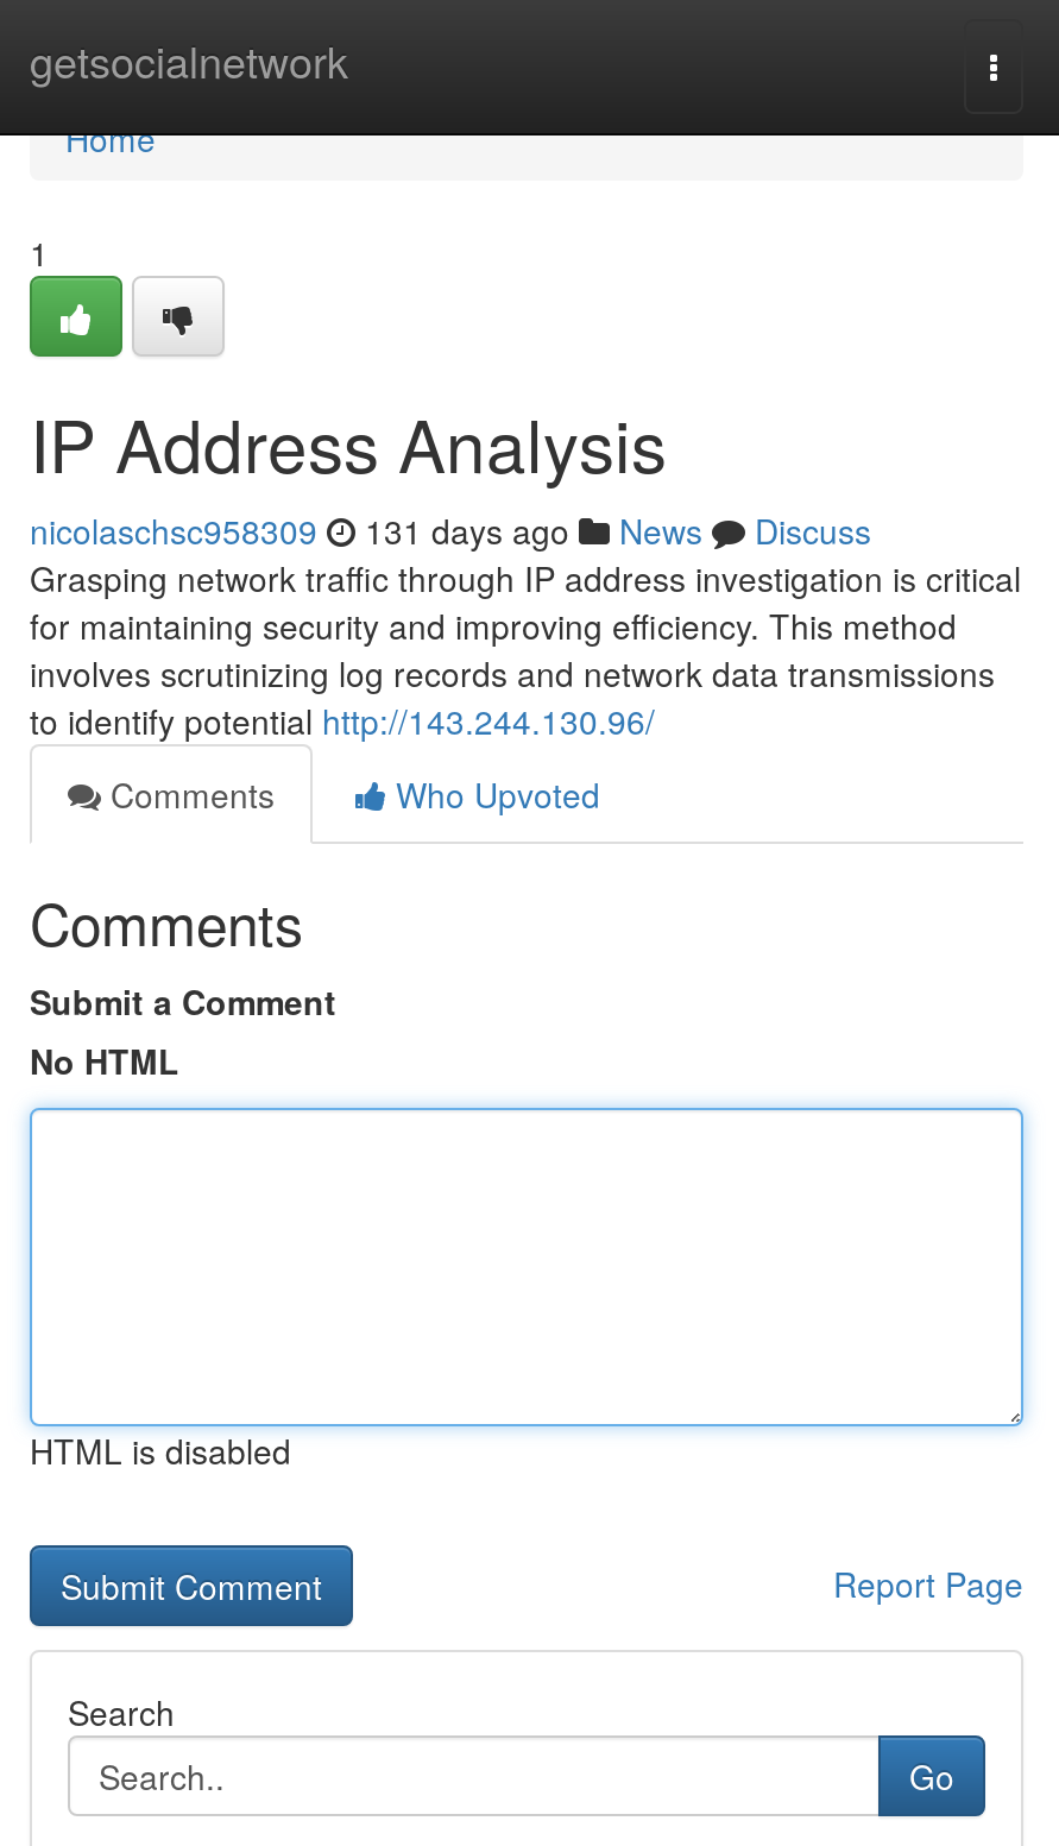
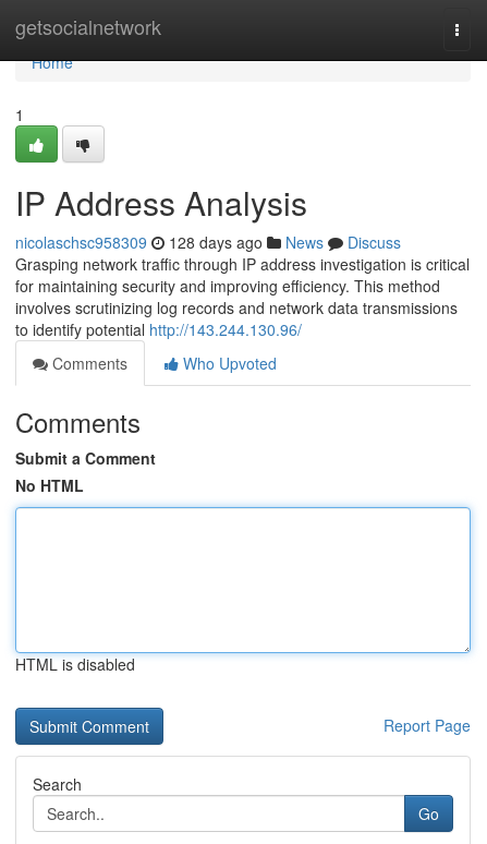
- nicolaschsc958309 131 days ago News Discuss
+ nicolaschsc958309 128 days ago News Discuss
